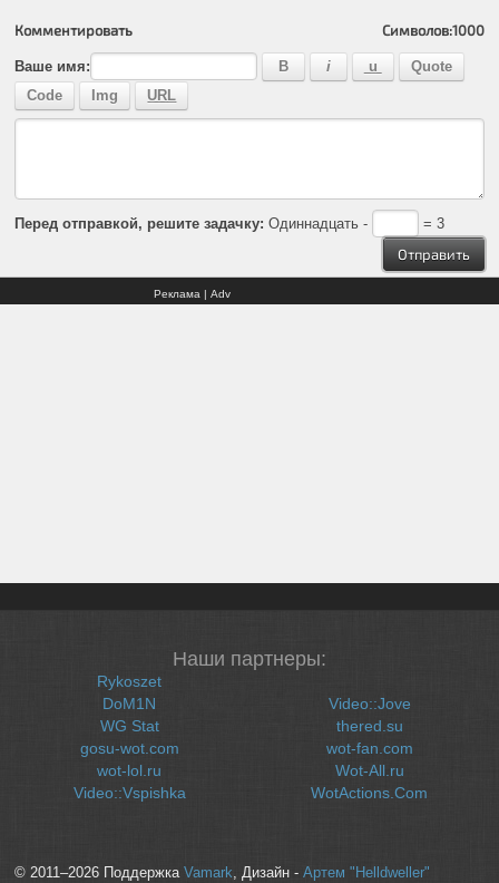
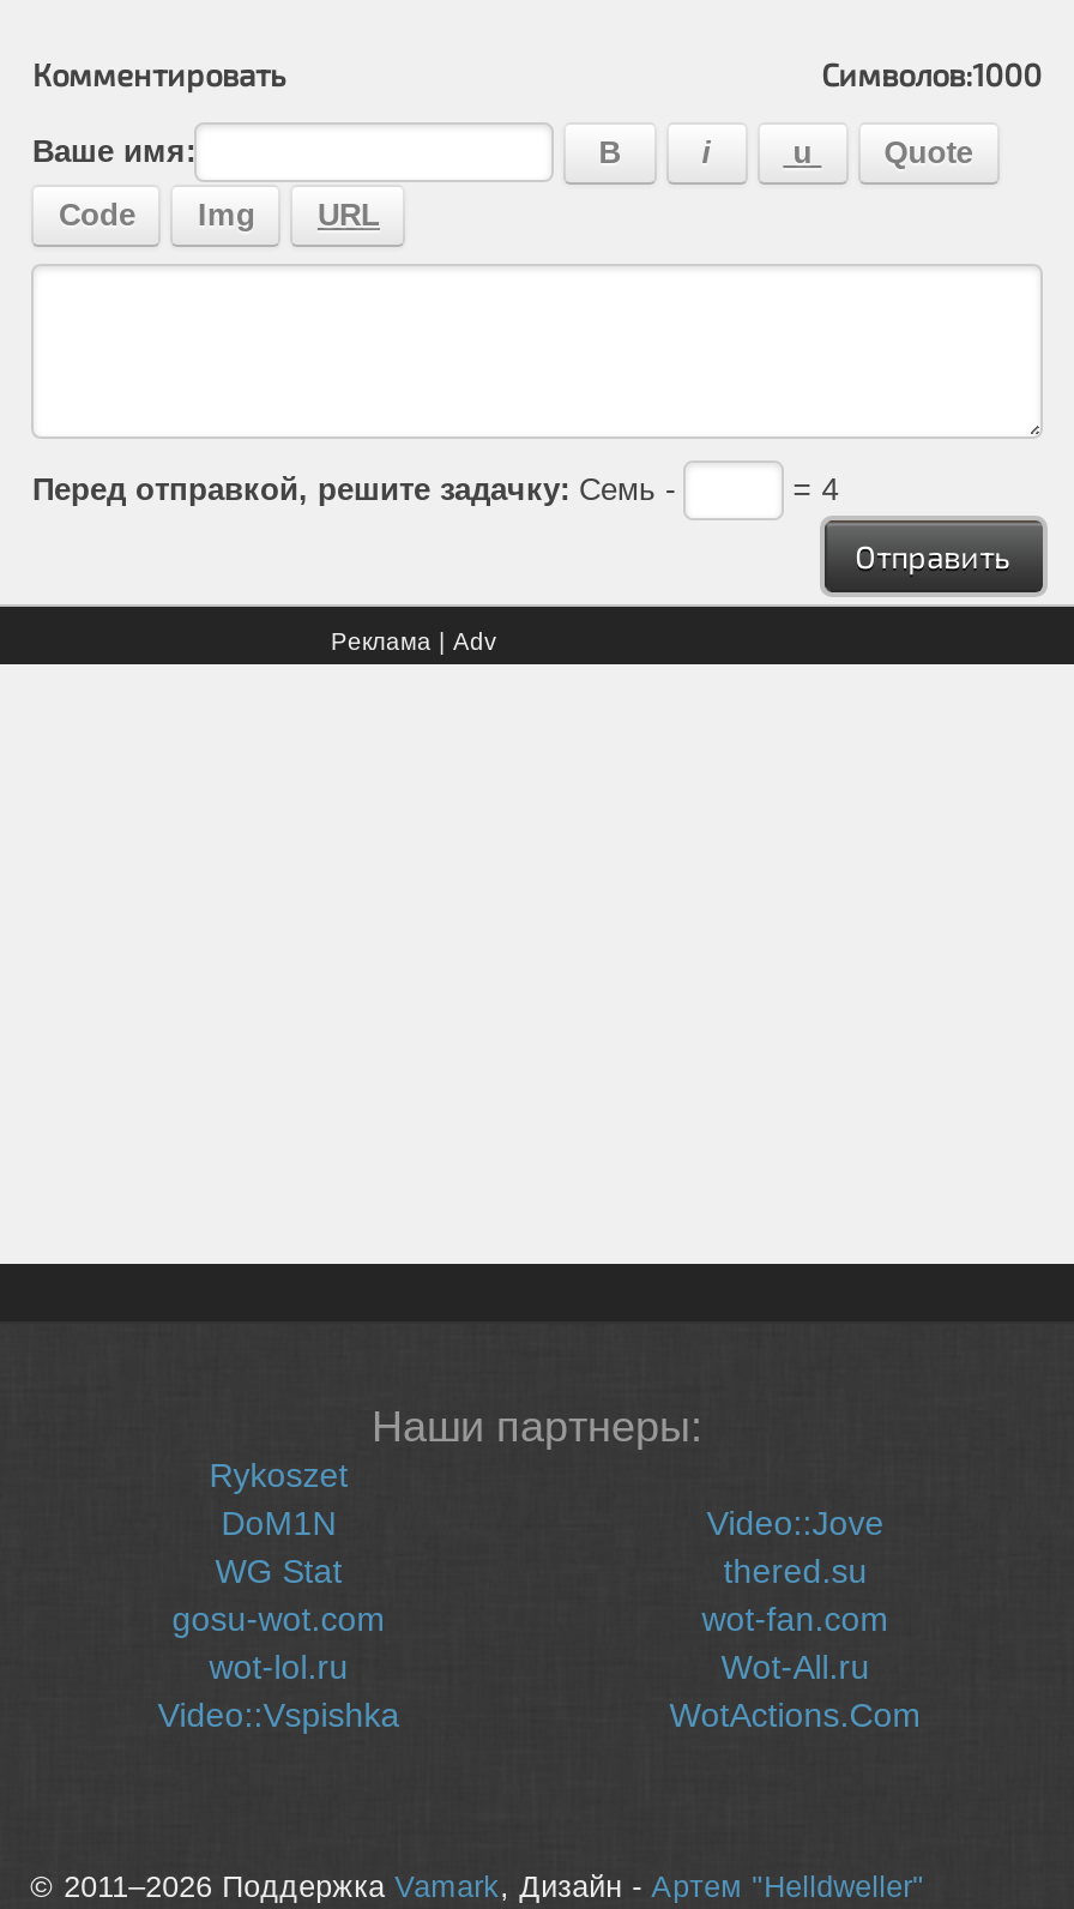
- Перед отправкой, решите задачку: Одиннадцать -
+ Перед отправкой, решите задачку: Семь -

- = 3
+ = 4
